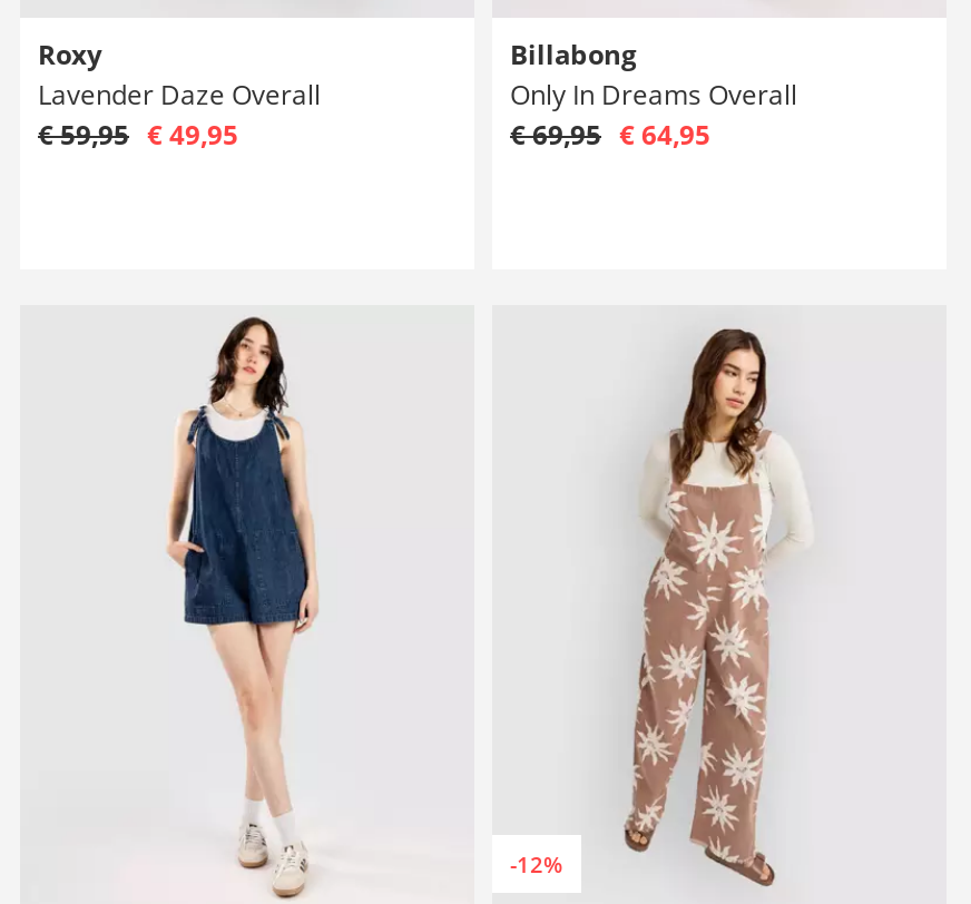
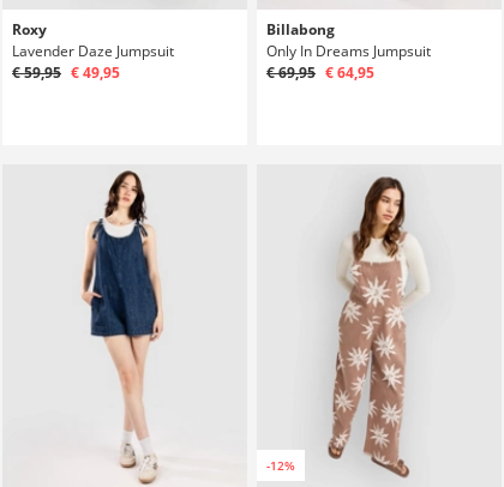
- Lavender Daze Overall
+ Lavender Daze Jumpsuit

- Only In Dreams Overall
+ Only In Dreams Jumpsuit
